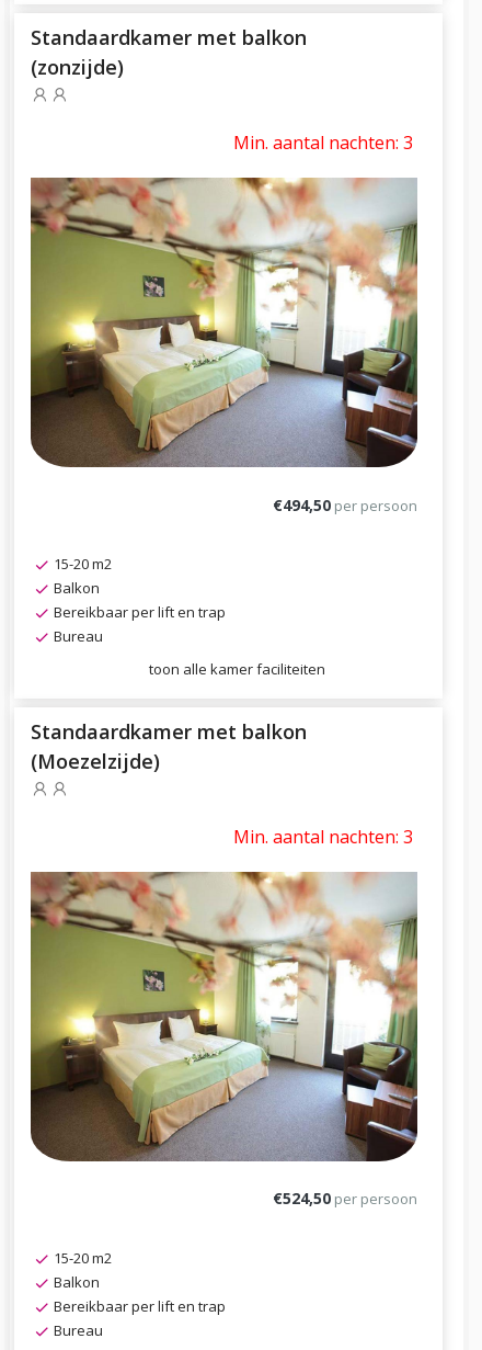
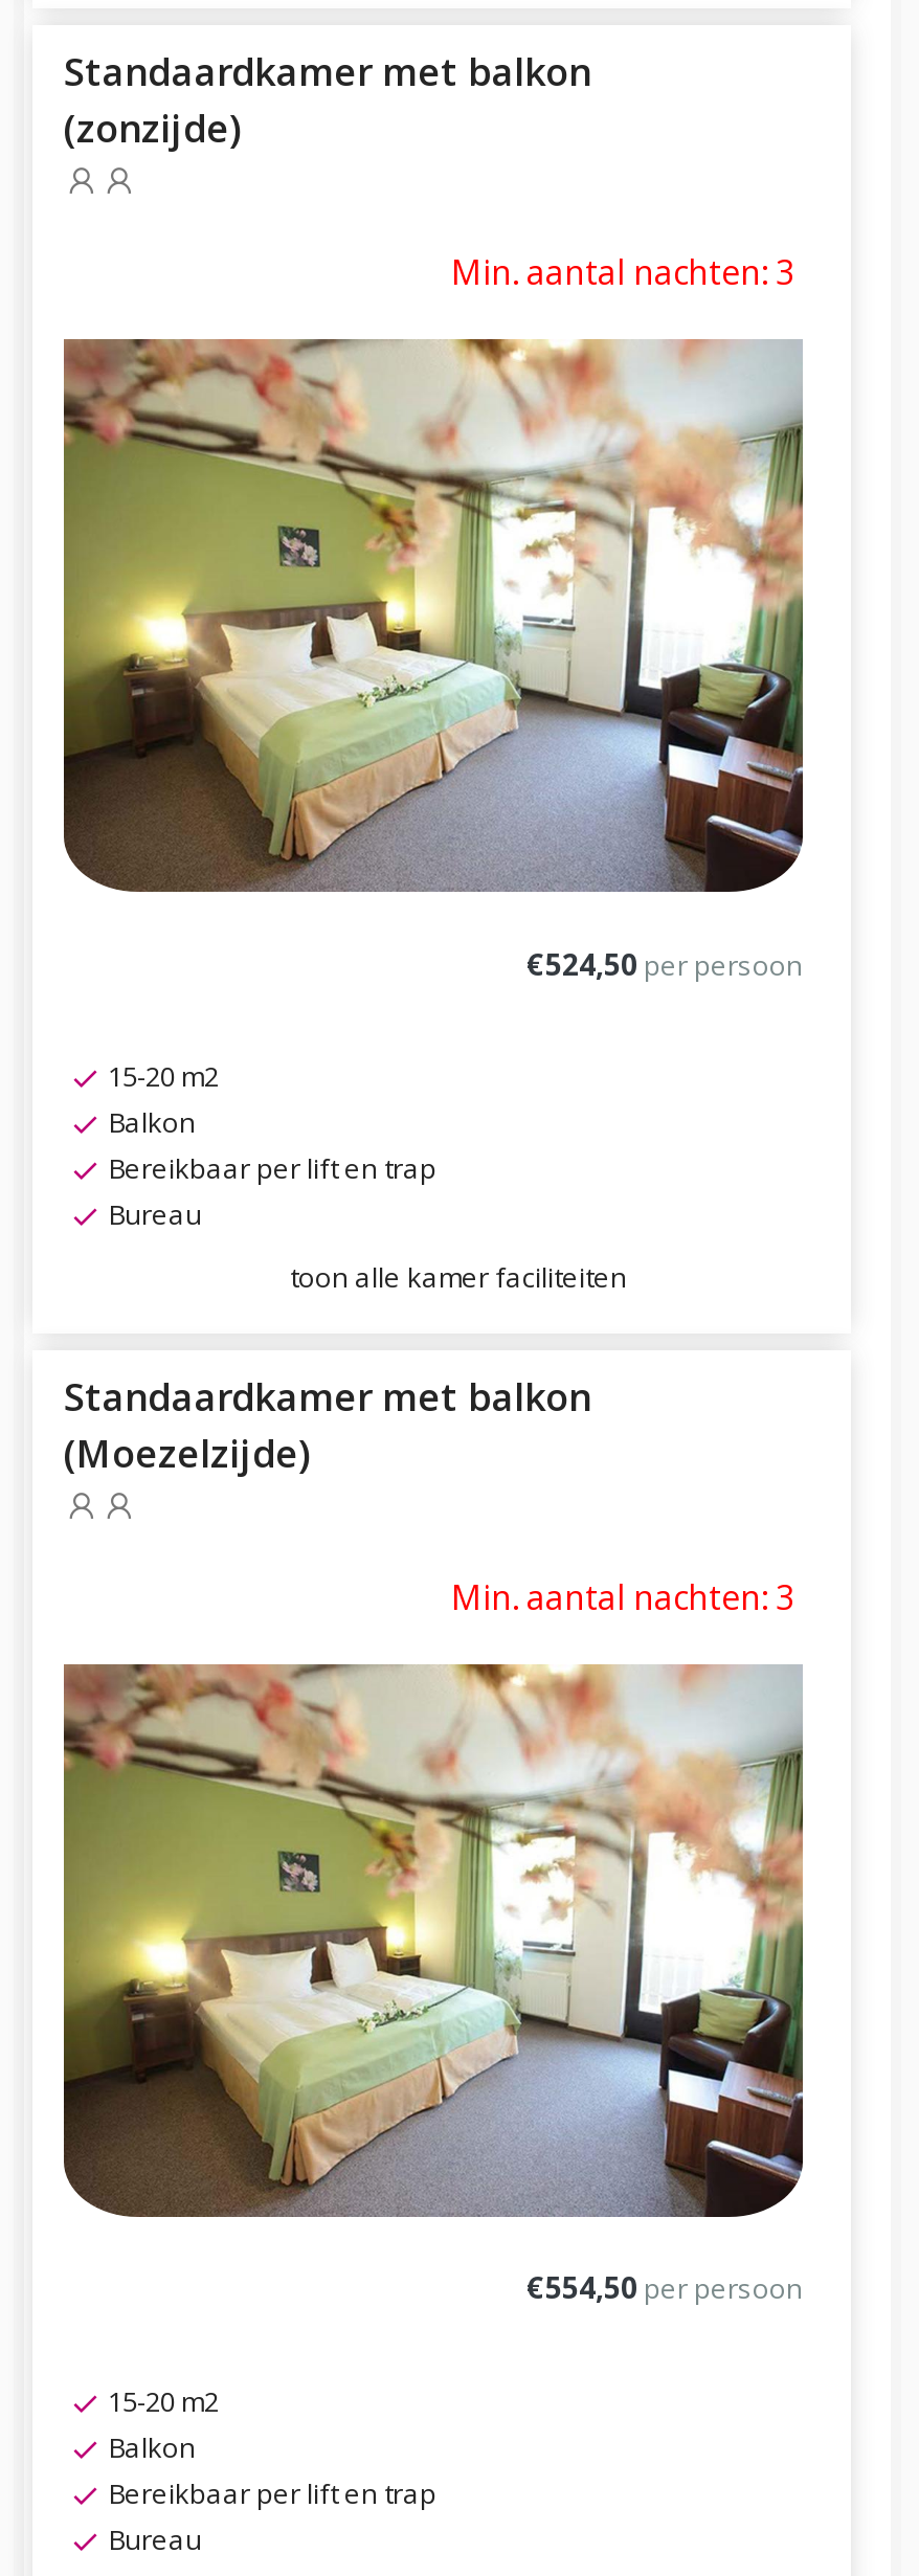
- €494,50 per persoon
+ €524,50 per persoon

- €524,50 per persoon
+ €554,50 per persoon
